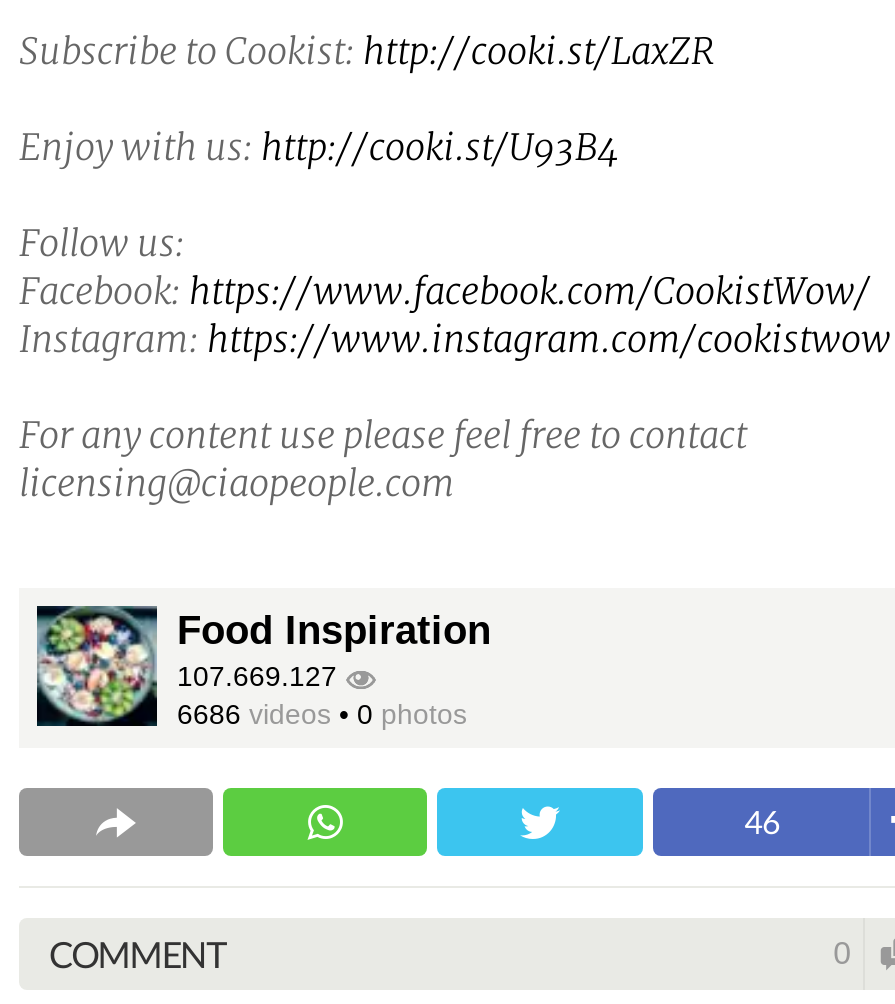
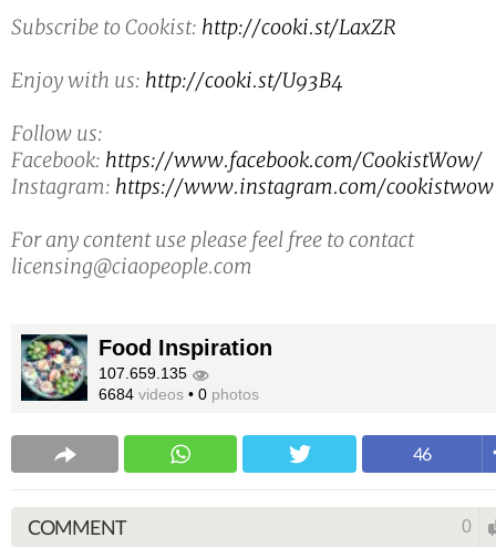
- 107.669.127
+ 107.659.135

- 6686 videos • 0 photos
+ 6684 videos • 0 photos
